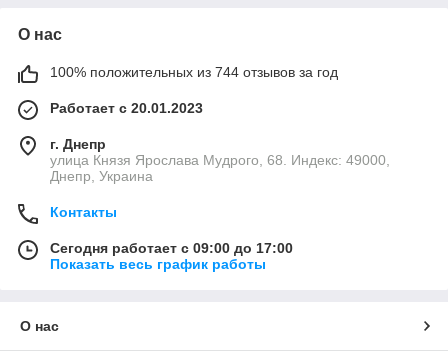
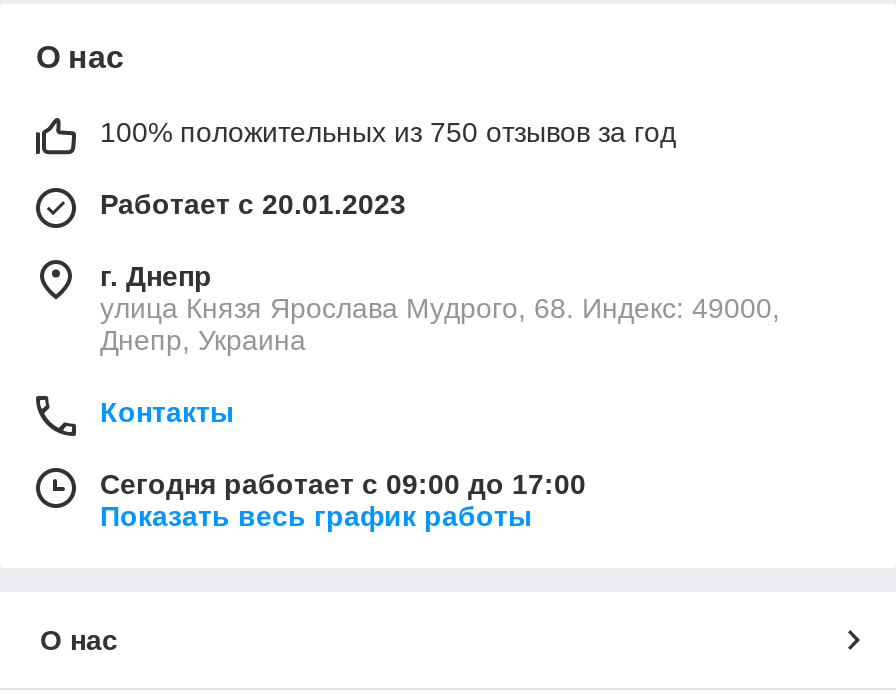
- 100% положительных из 744 отзывов за год
+ 100% положительных из 750 отзывов за год
